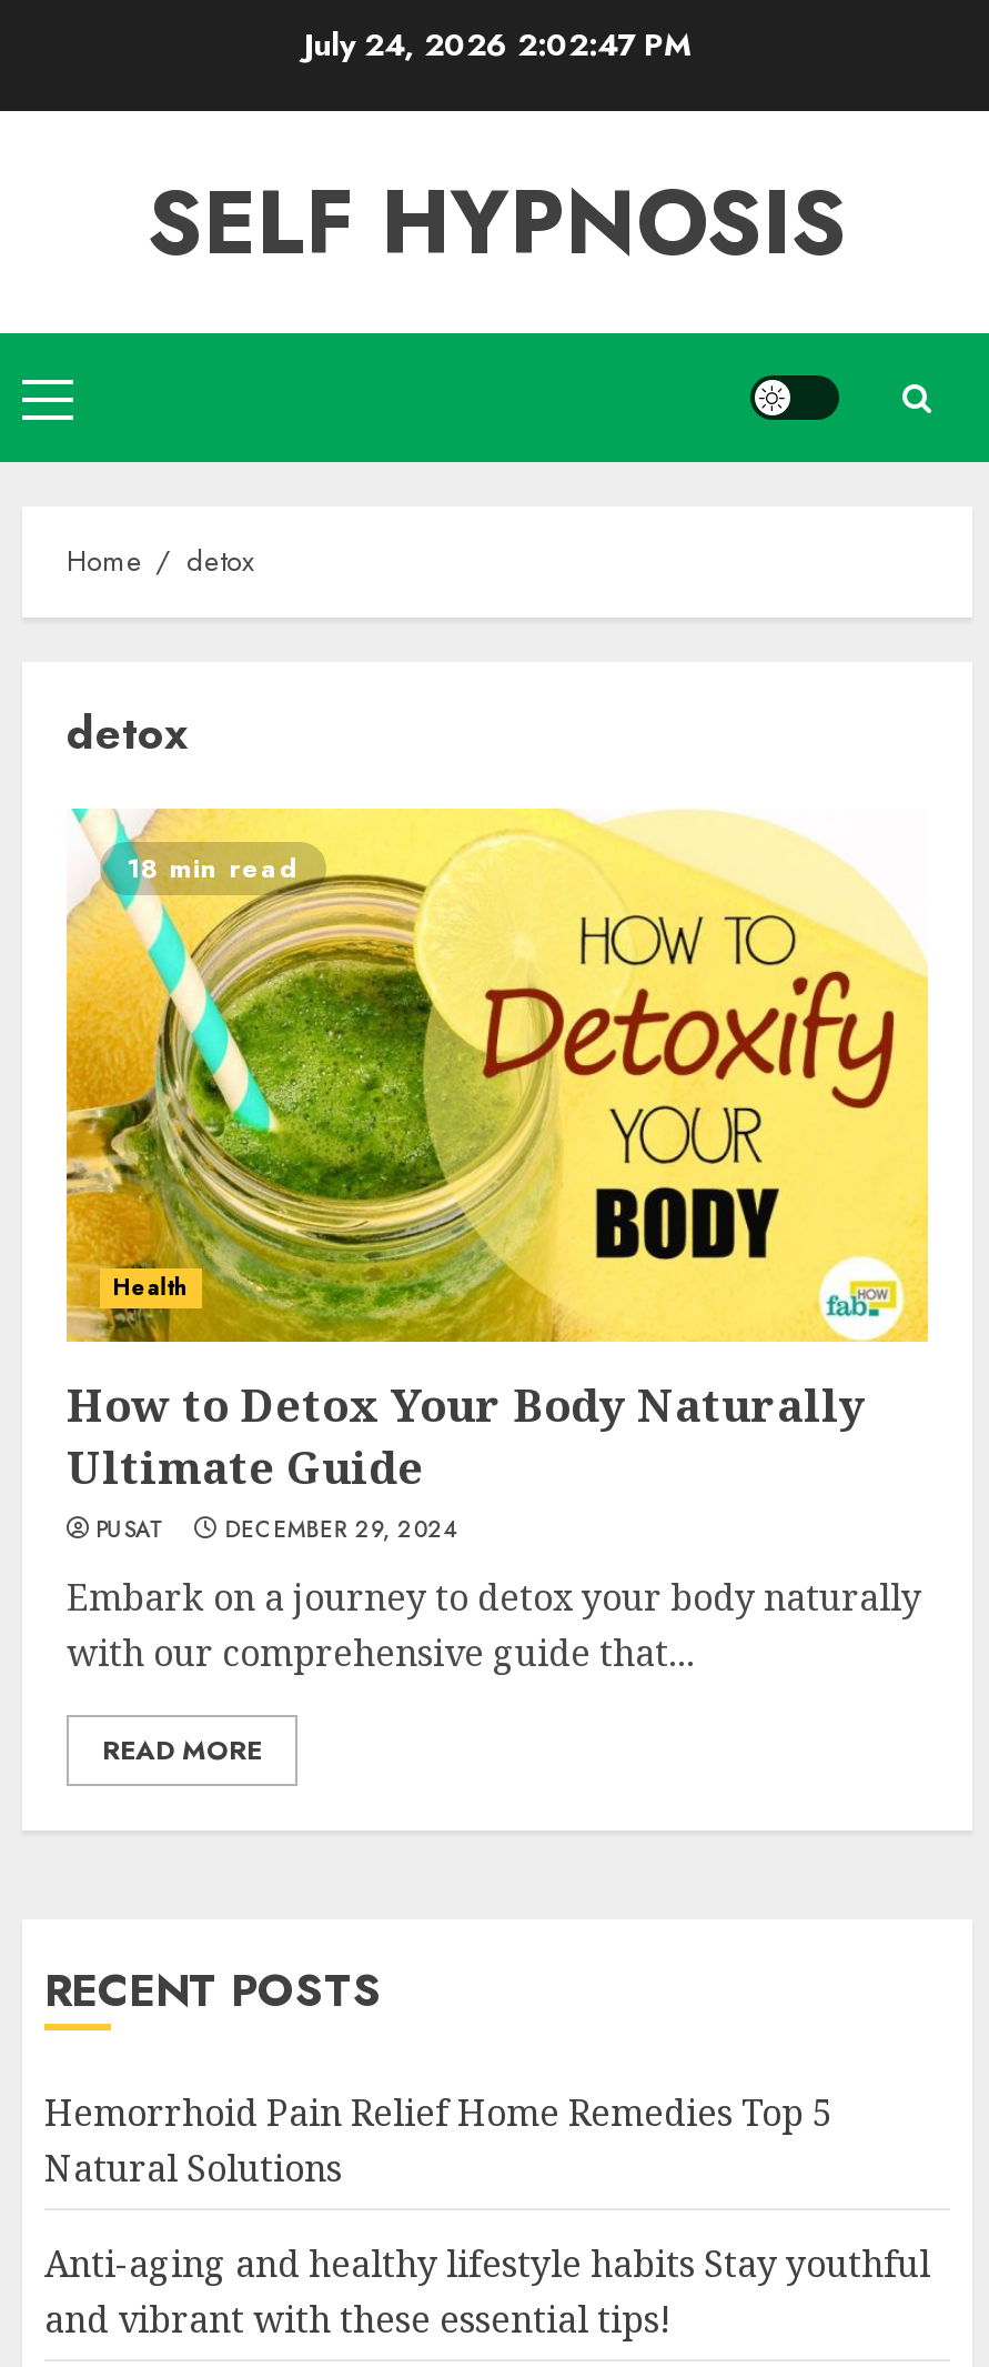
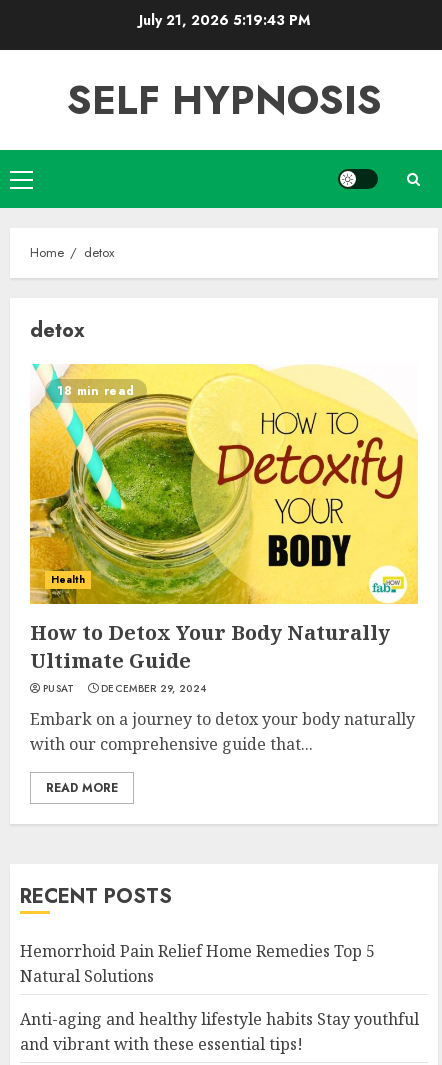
- July 24, 2026 2:02:47 PM
+ July 21, 2026 5:19:43 PM
